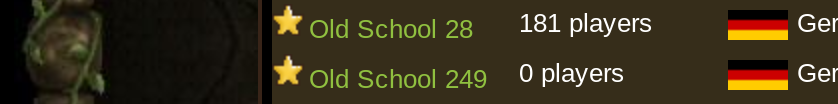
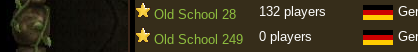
- Old School 28 181 players
+ Old School 28 132 players
